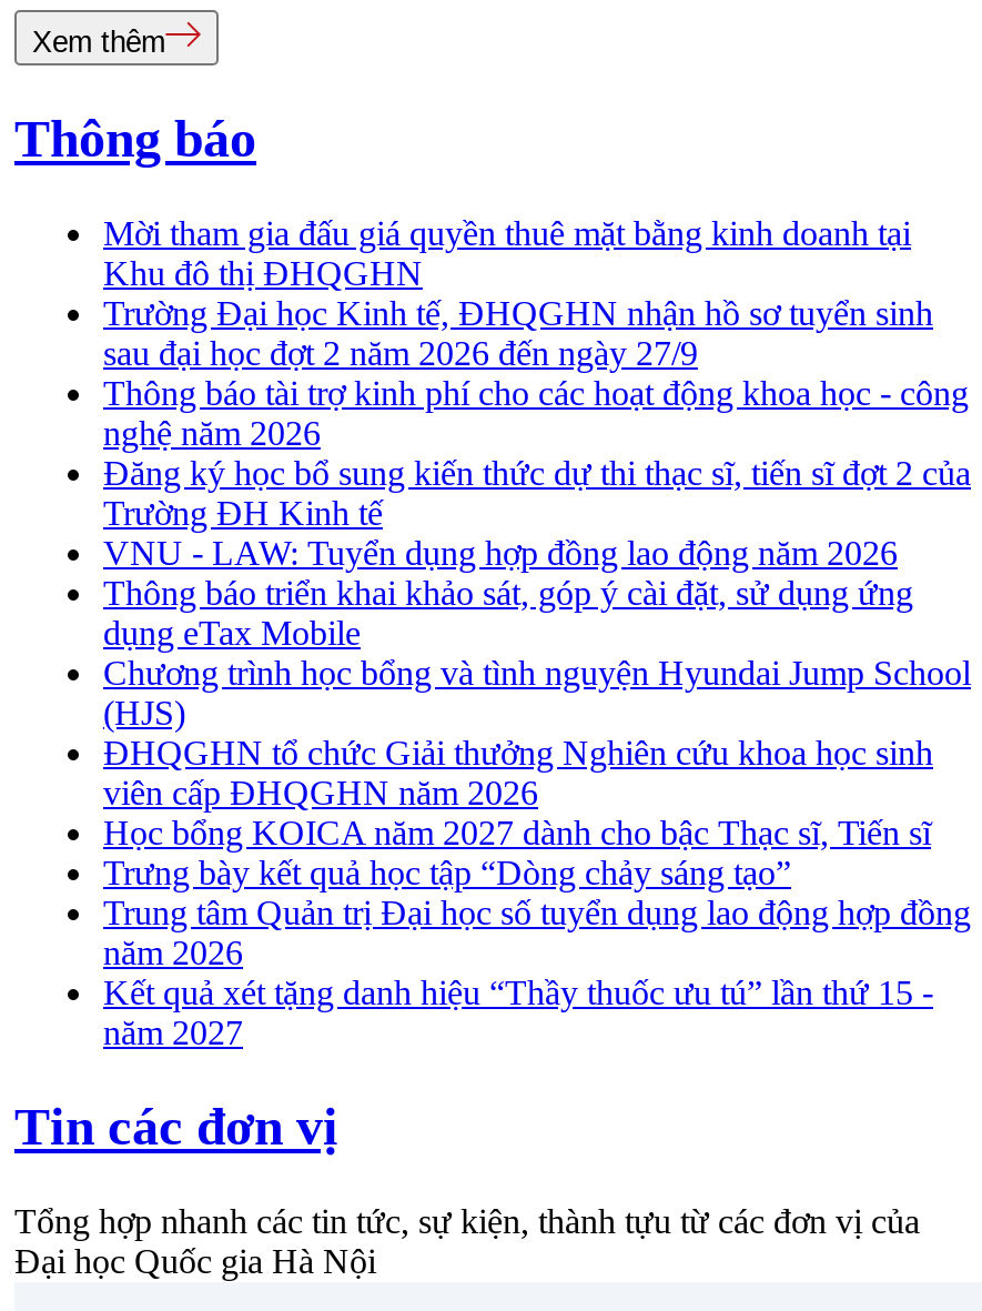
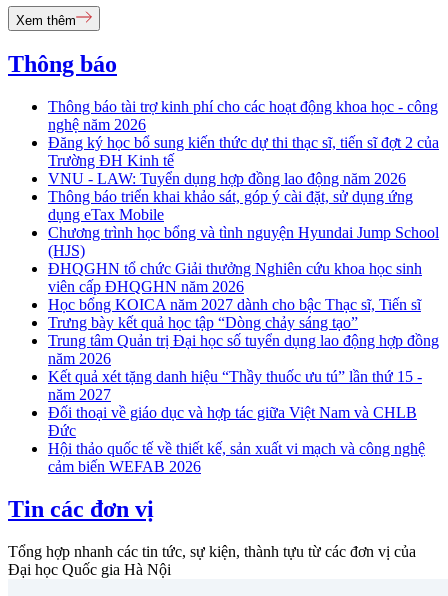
- Mời tham gia đấu giá quyền thuê mặt bằng kinh doanh tại
- Khu đô thị ĐHQGHN
- Trường Đại học Kinh tế, ĐHQGHN nhận hồ sơ tuyển sinh
- sau đại học đợt 2 năm 2026 đến ngày 27/9

moved up: Thông báo tài trợ kinh phí cho các hoạt động khoa học - công | nghệ năm 2026 | Đăng ký học bổ sung kiến thức dự thi thạc sĩ, tiến sĩ đợt 2 của | ... | Kết quả xét tặng danh hiệu “Thầy thuốc ưu tú” lần thứ 15 - | năm 2027

+ Đối thoại về giáo dục và hợp tác giữa Việt Nam và CHLB
+ Đức
+ Hội thảo quốc tế về thiết kế, sản xuất vi mạch và công nghệ
+ cảm biến WEFAB 2026
